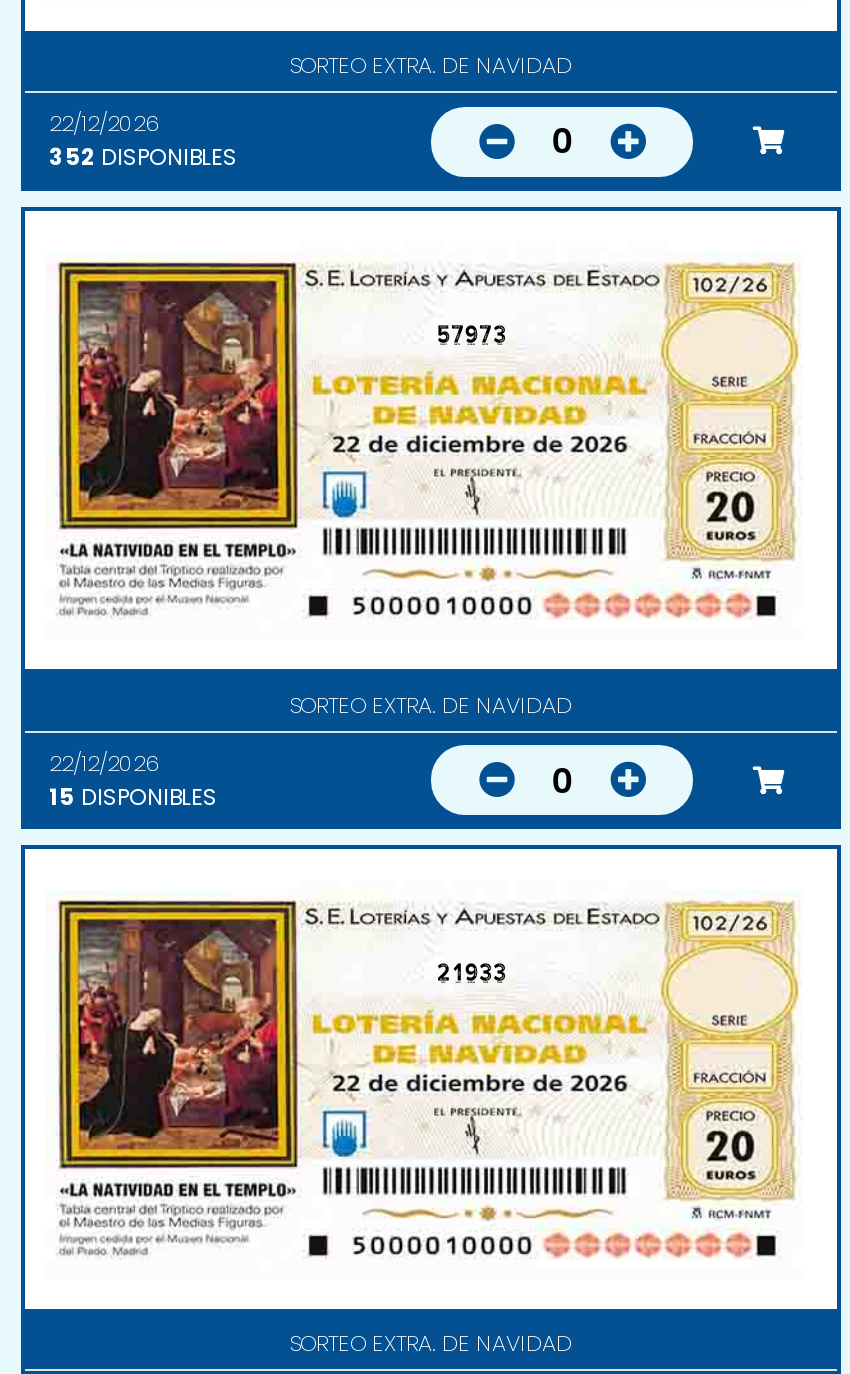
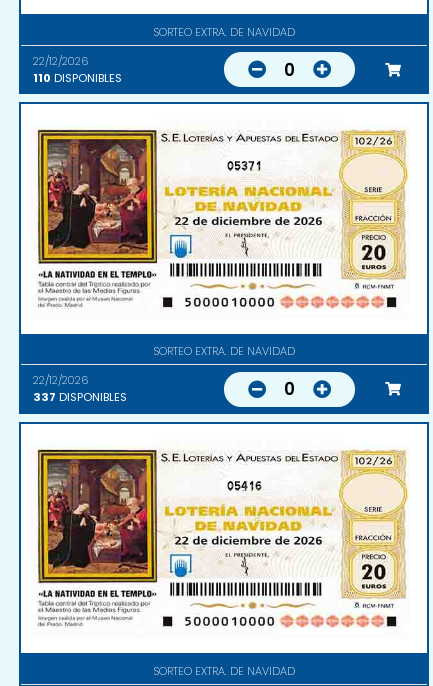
- 352 DISPONIBLES
+ 110 DISPONIBLES

- 57973
+ 05371

- 15 DISPONIBLES
+ 337 DISPONIBLES

- 21933
+ 05416
